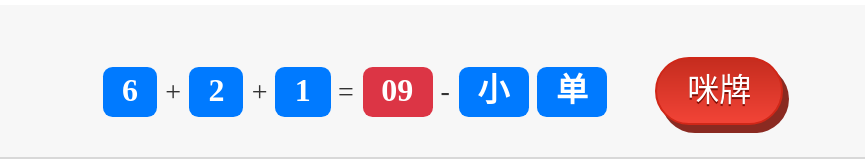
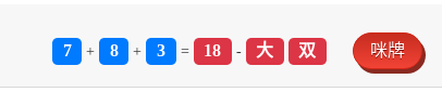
- 6
+ 7

- 2
+ 8

- 1
+ 3

- 09
+ 18

- 小
- 单
+ 大
+ 双
